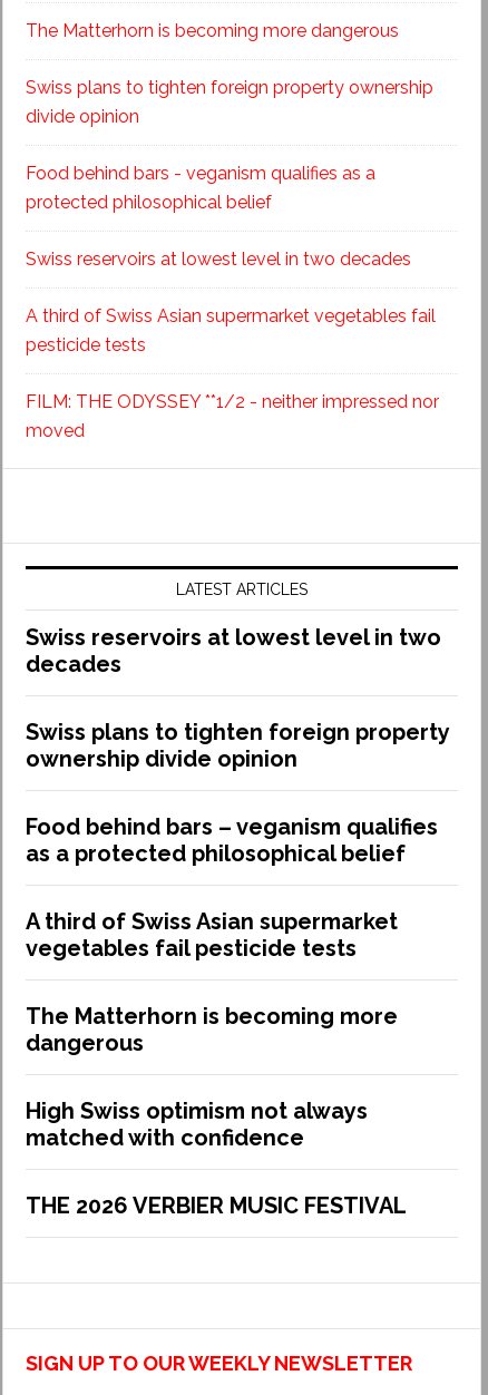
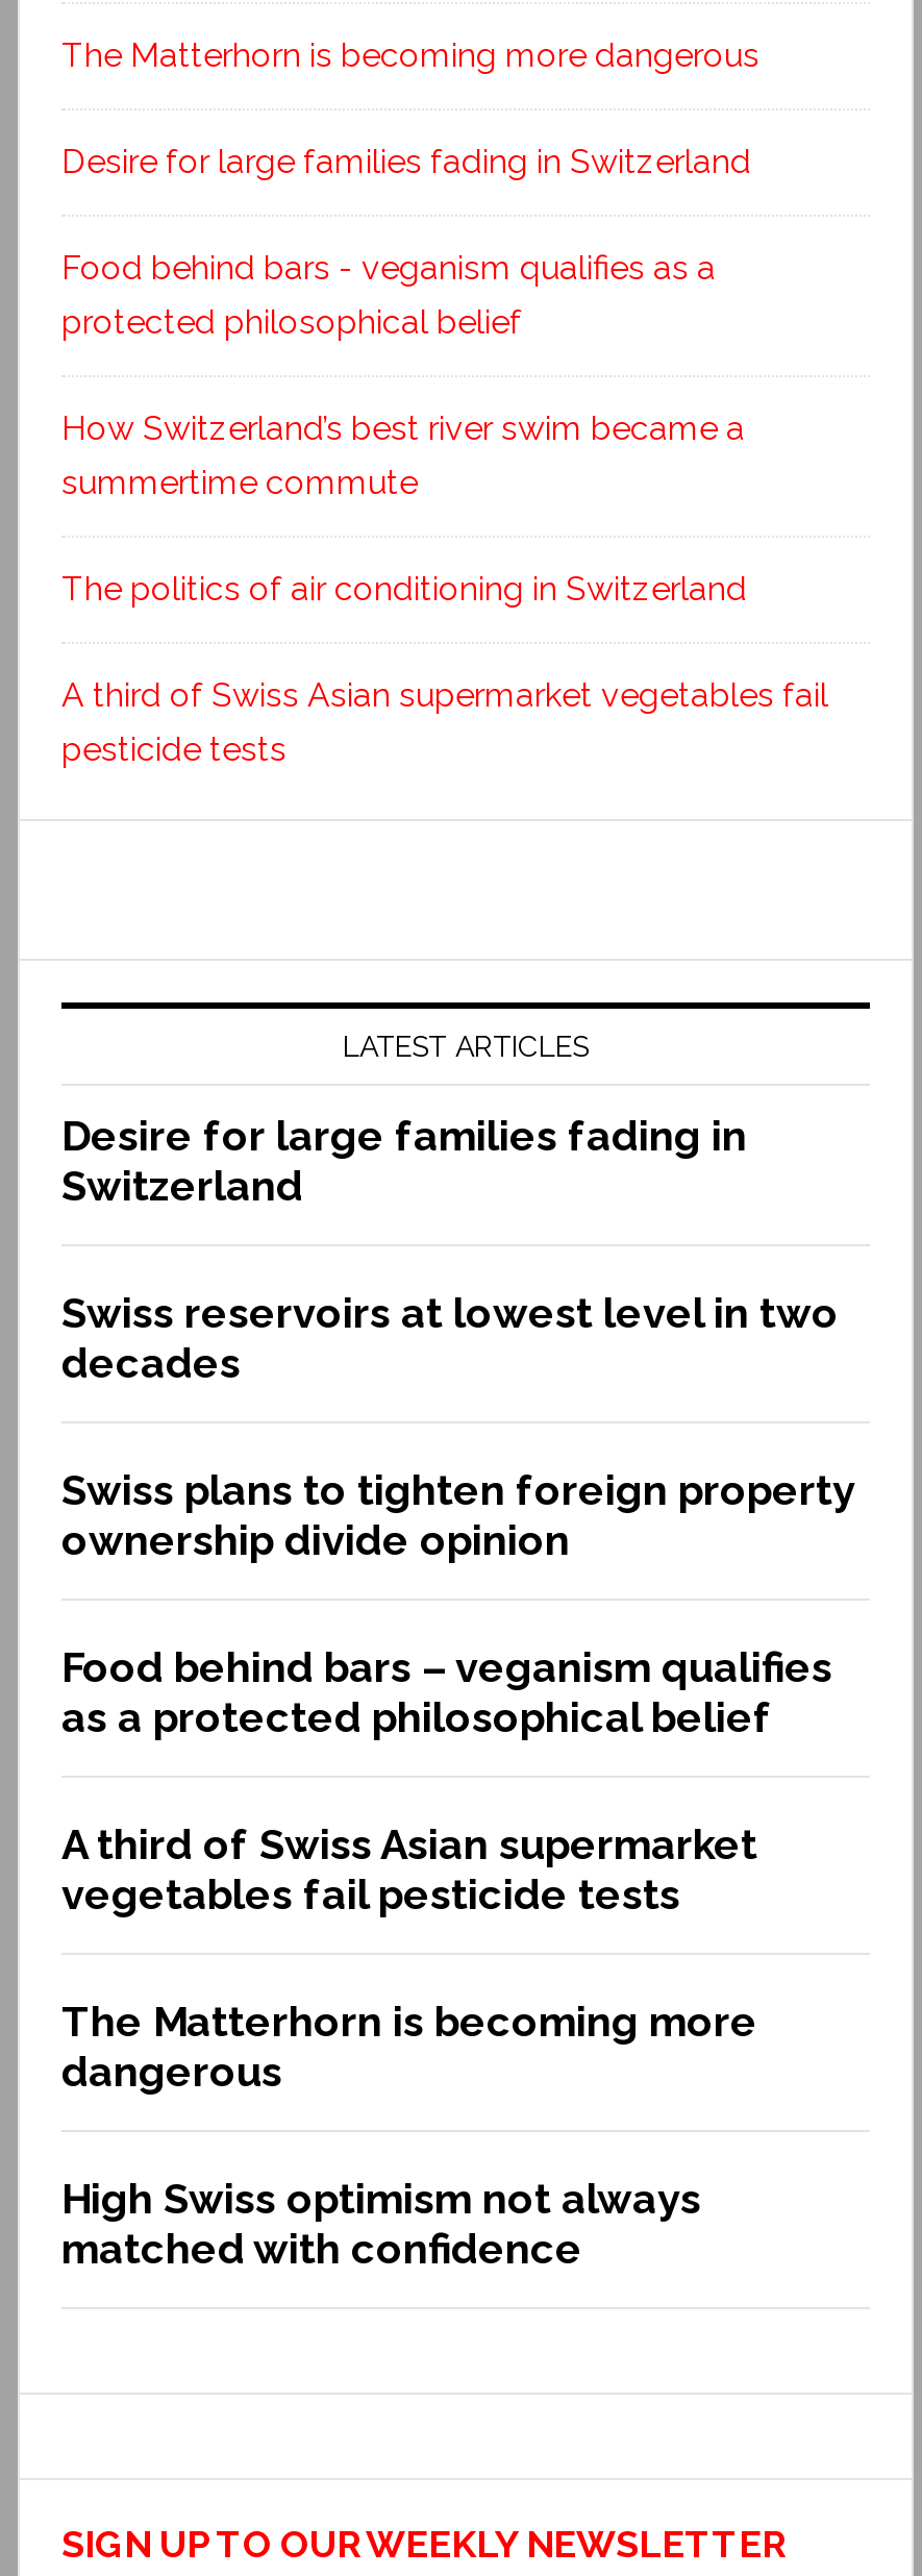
- Swiss plans to tighten foreign property ownership
- divide opinion
+ Desire for large families fading in Switzerland

moved up: Food behind bars - veganism qualifies as a | protected philosophical belief

- Swiss reservoirs at lowest level in two decades
+ How Switzerland’s best river swim became a
+ summertime commute
+ The politics of air conditioning in Switzerland

moved down: A third of Swiss Asian supermarket vegetables fail | pesticide tests

- FILM: THE ODYSSEY **1/2 - neither impressed nor
- moved

moved up: LATEST ARTICLES

+ Desire for large families fading in
+ Switzerland

moved down: Swiss reservoirs at lowest level in two | decades | Swiss plans to tighten foreign property | ... | High Swiss optimism not always | matched with confidence

- THE 2026 VERBIER MUSIC FESTIVAL
